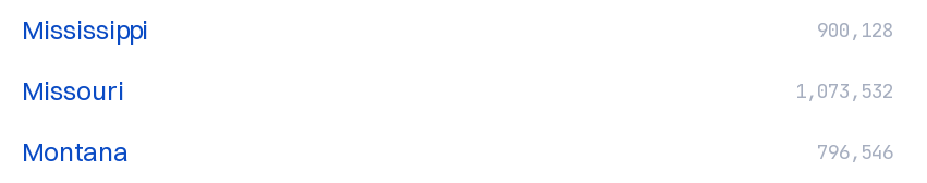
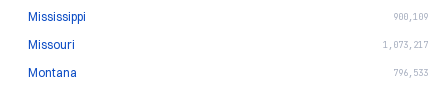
- 900,128
+ 900,109

- 1,073,532
+ 1,073,217

- 796,546
+ 796,533
